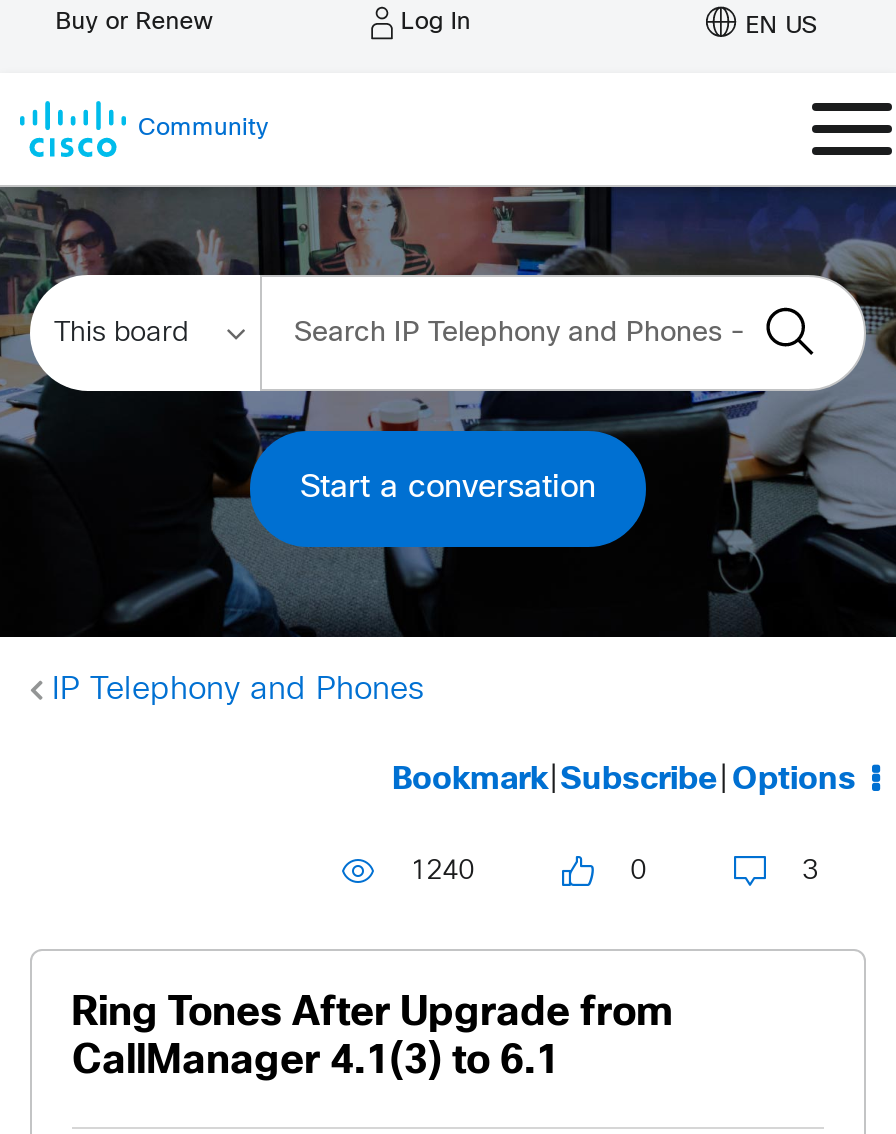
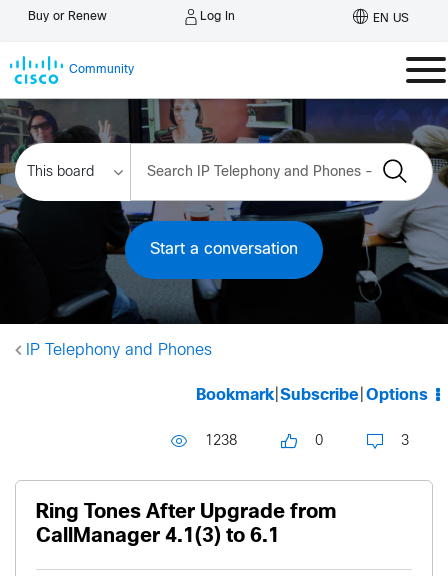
- 1240
+ 1238
